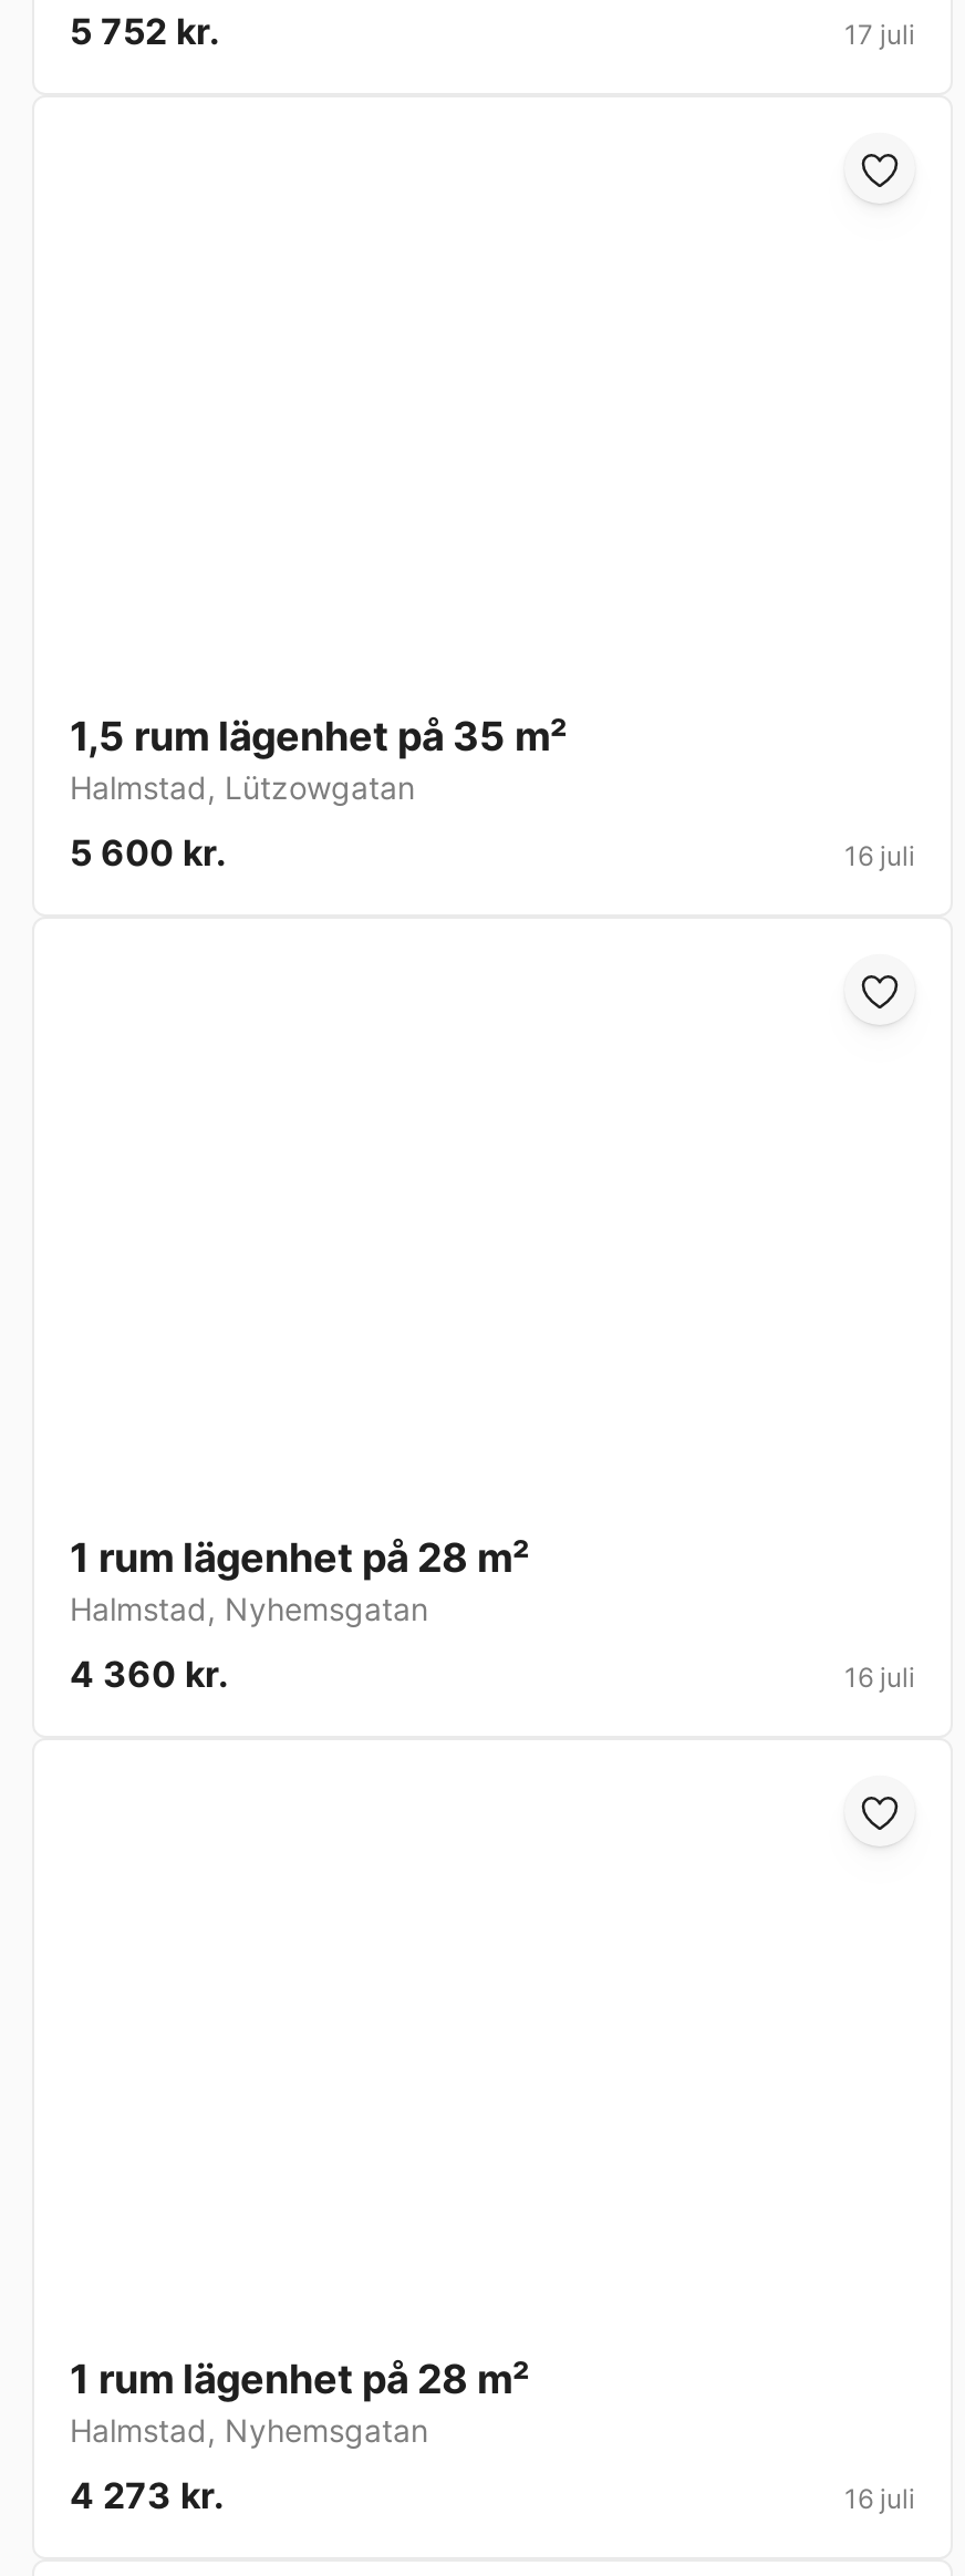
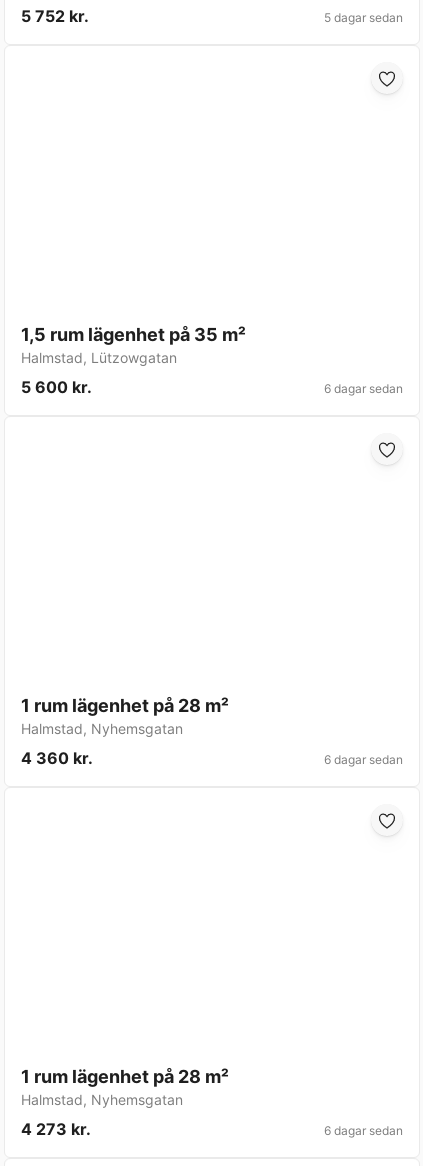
- 17 juli
+ 5 dagar sedan

- 16 juli
+ 6 dagar sedan

- 16 juli
+ 6 dagar sedan

- 16 juli
+ 6 dagar sedan
